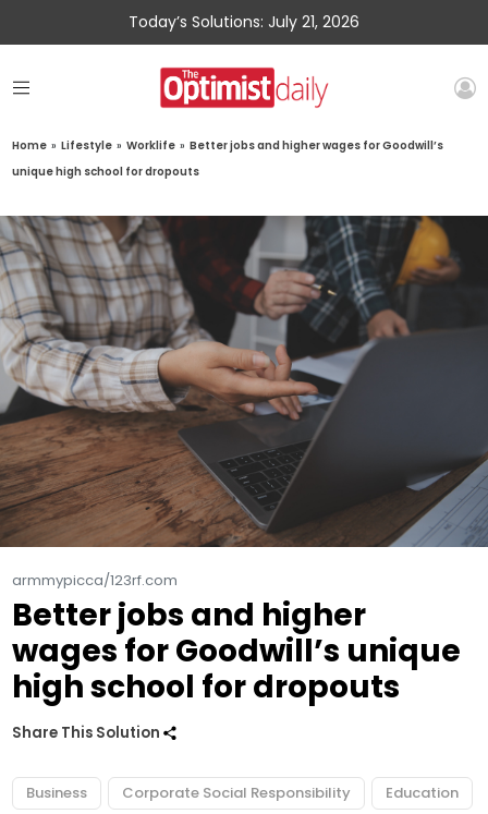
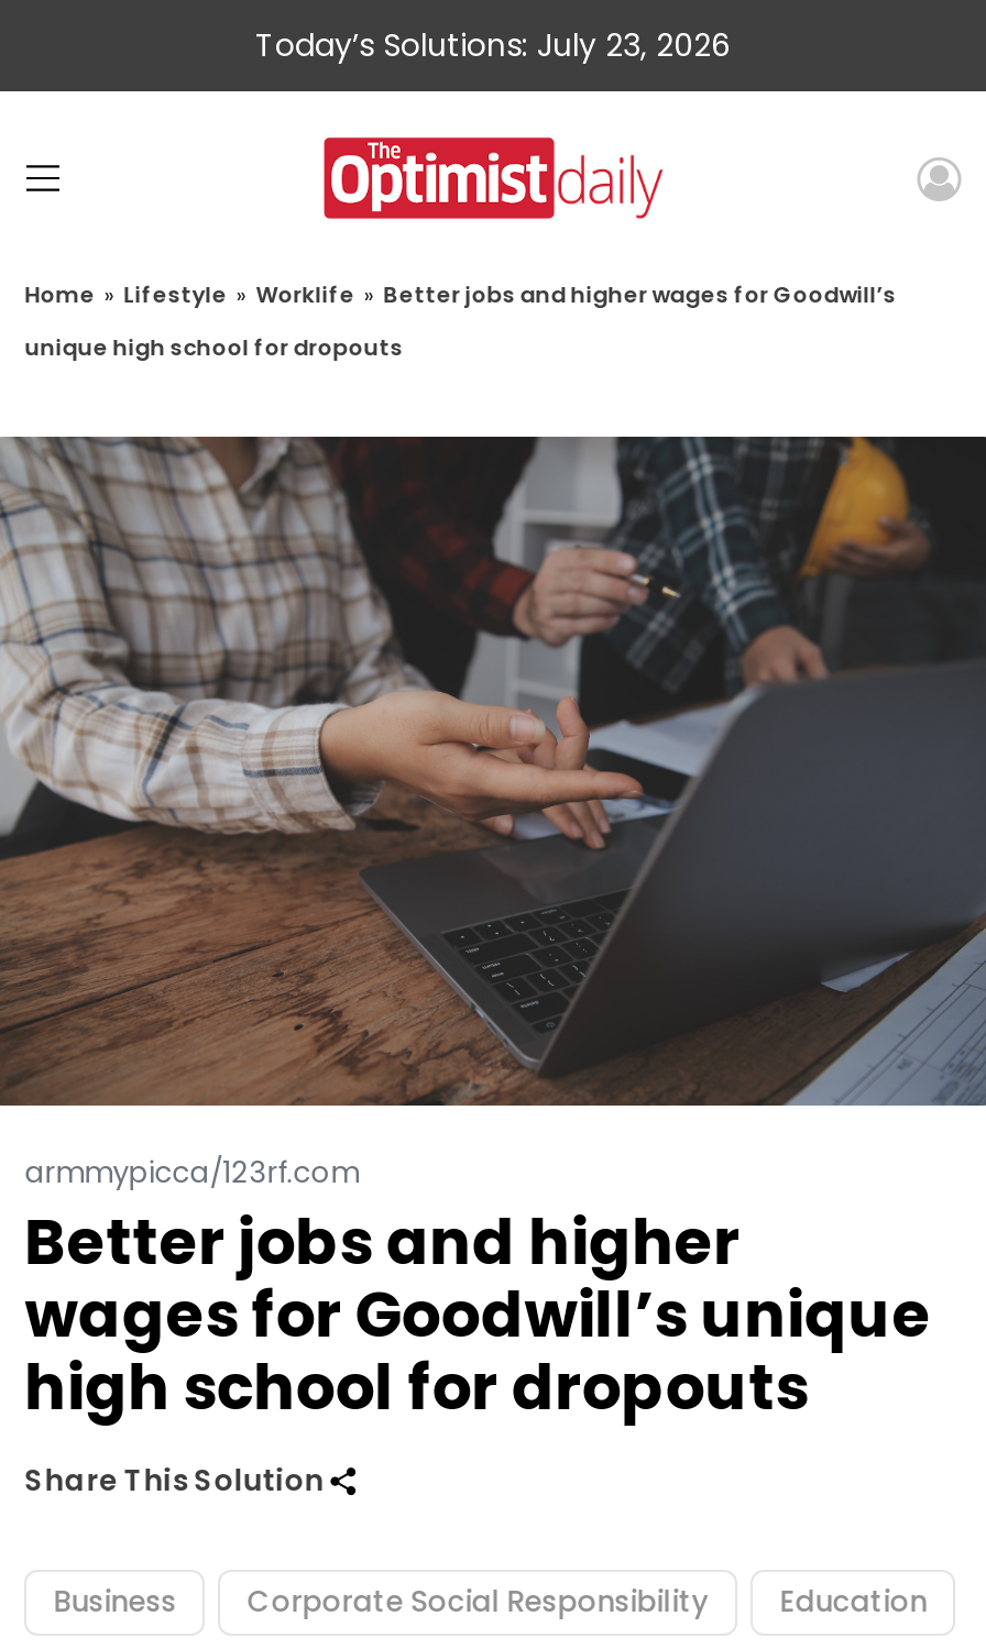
- Today’s Solutions: July 21, 2026
+ Today’s Solutions: July 23, 2026
